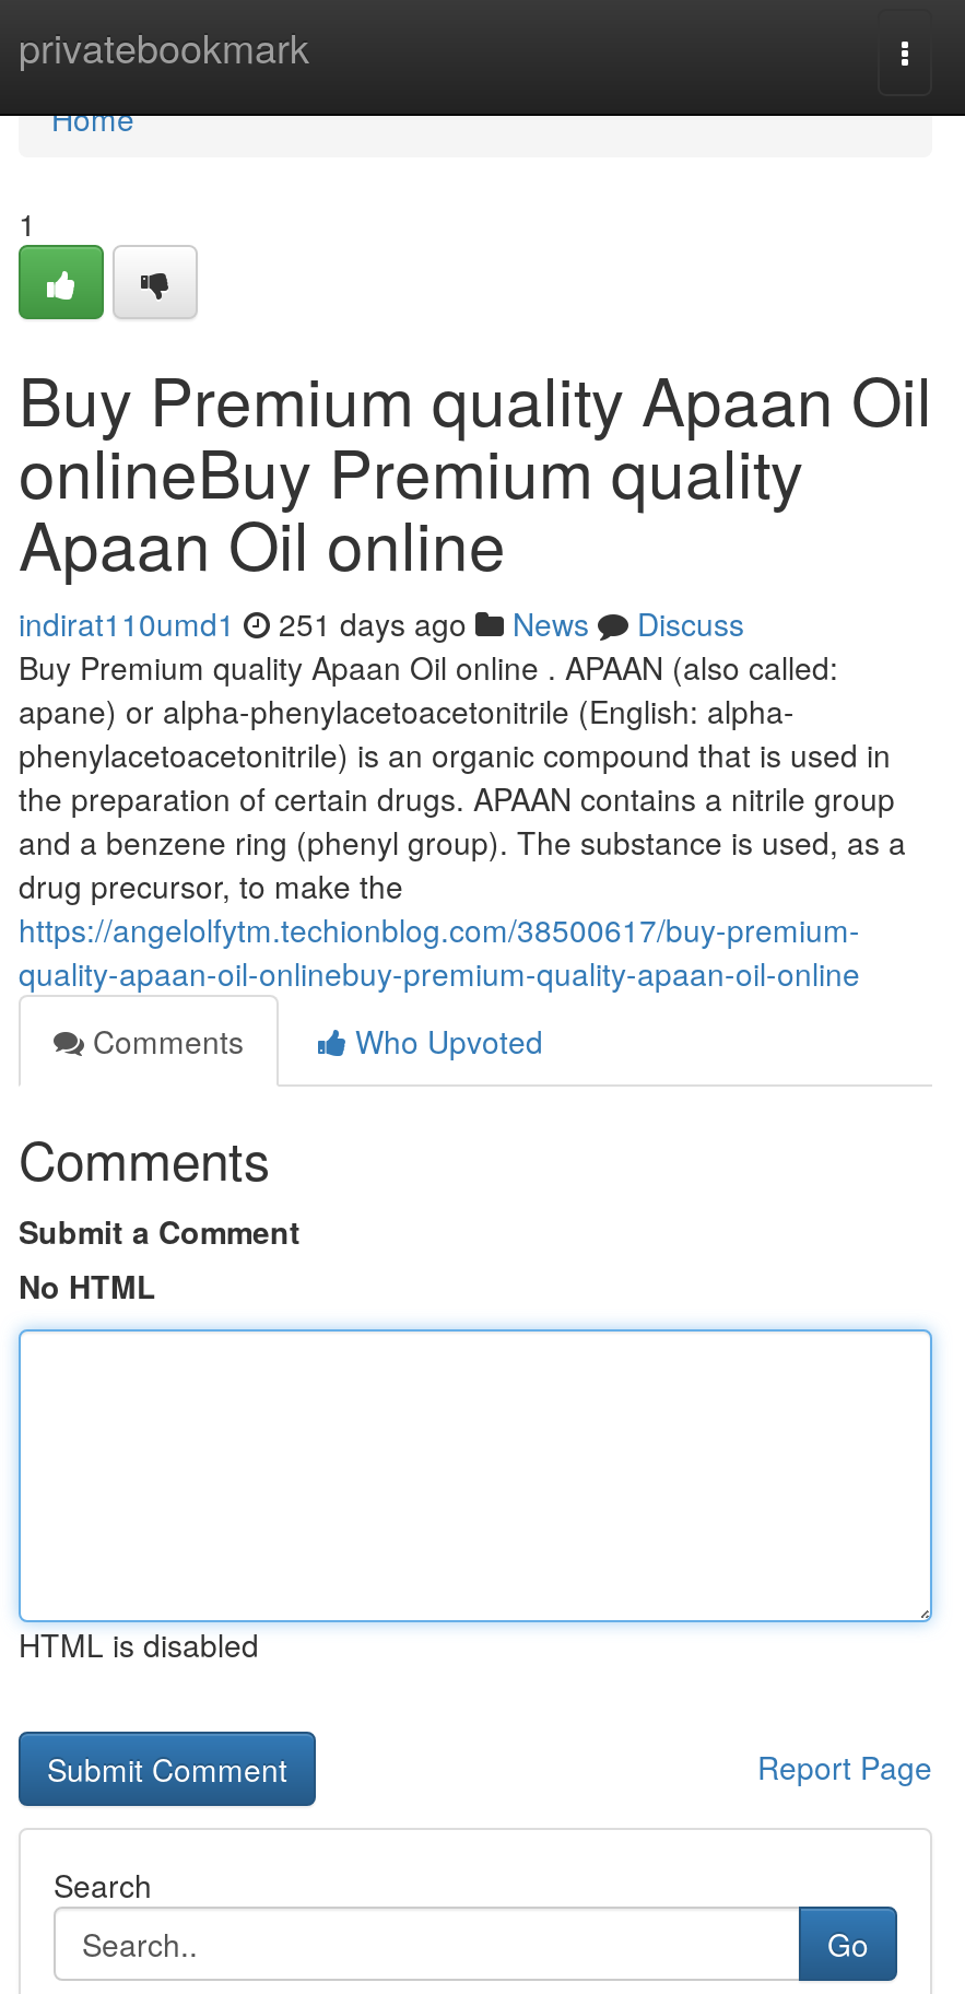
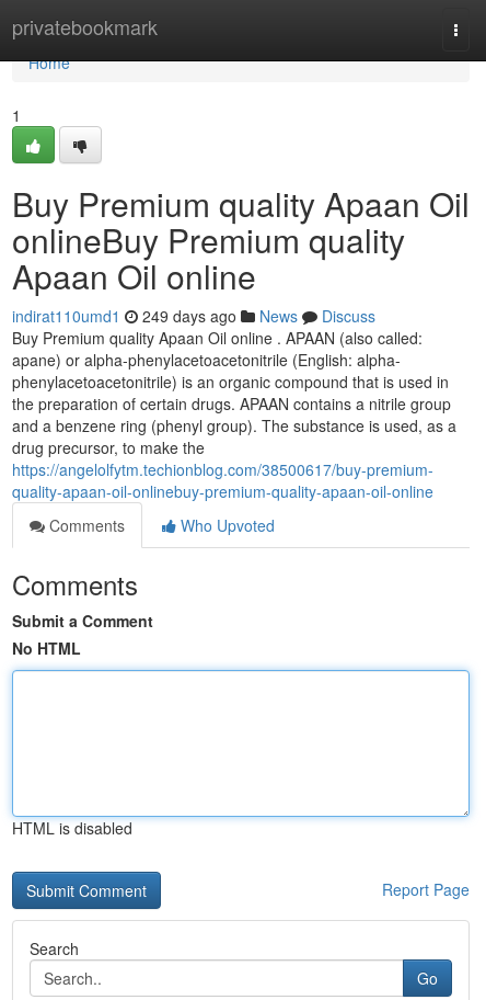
- indirat110umd1 251 days ago News Discuss
+ indirat110umd1 249 days ago News Discuss
